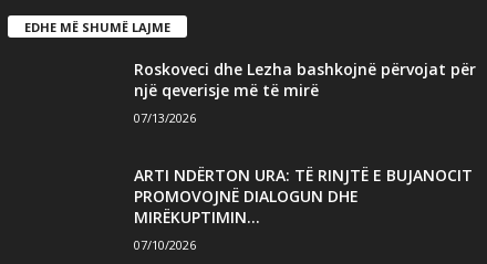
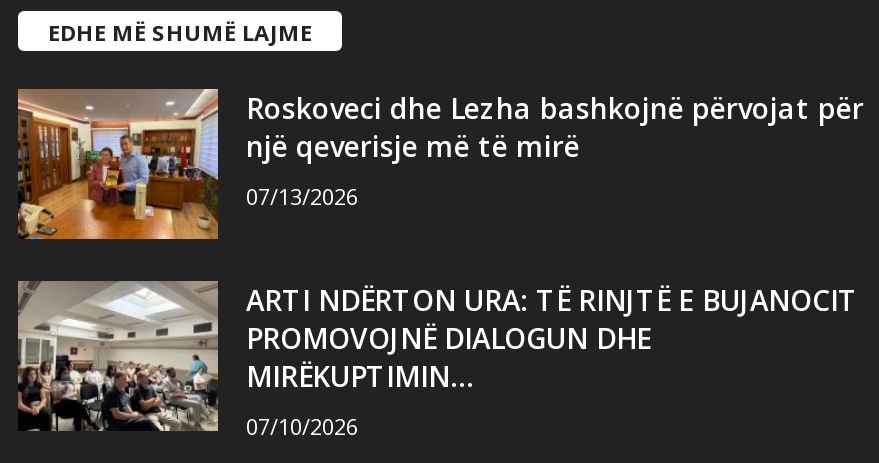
+ [image]

+ [image]
